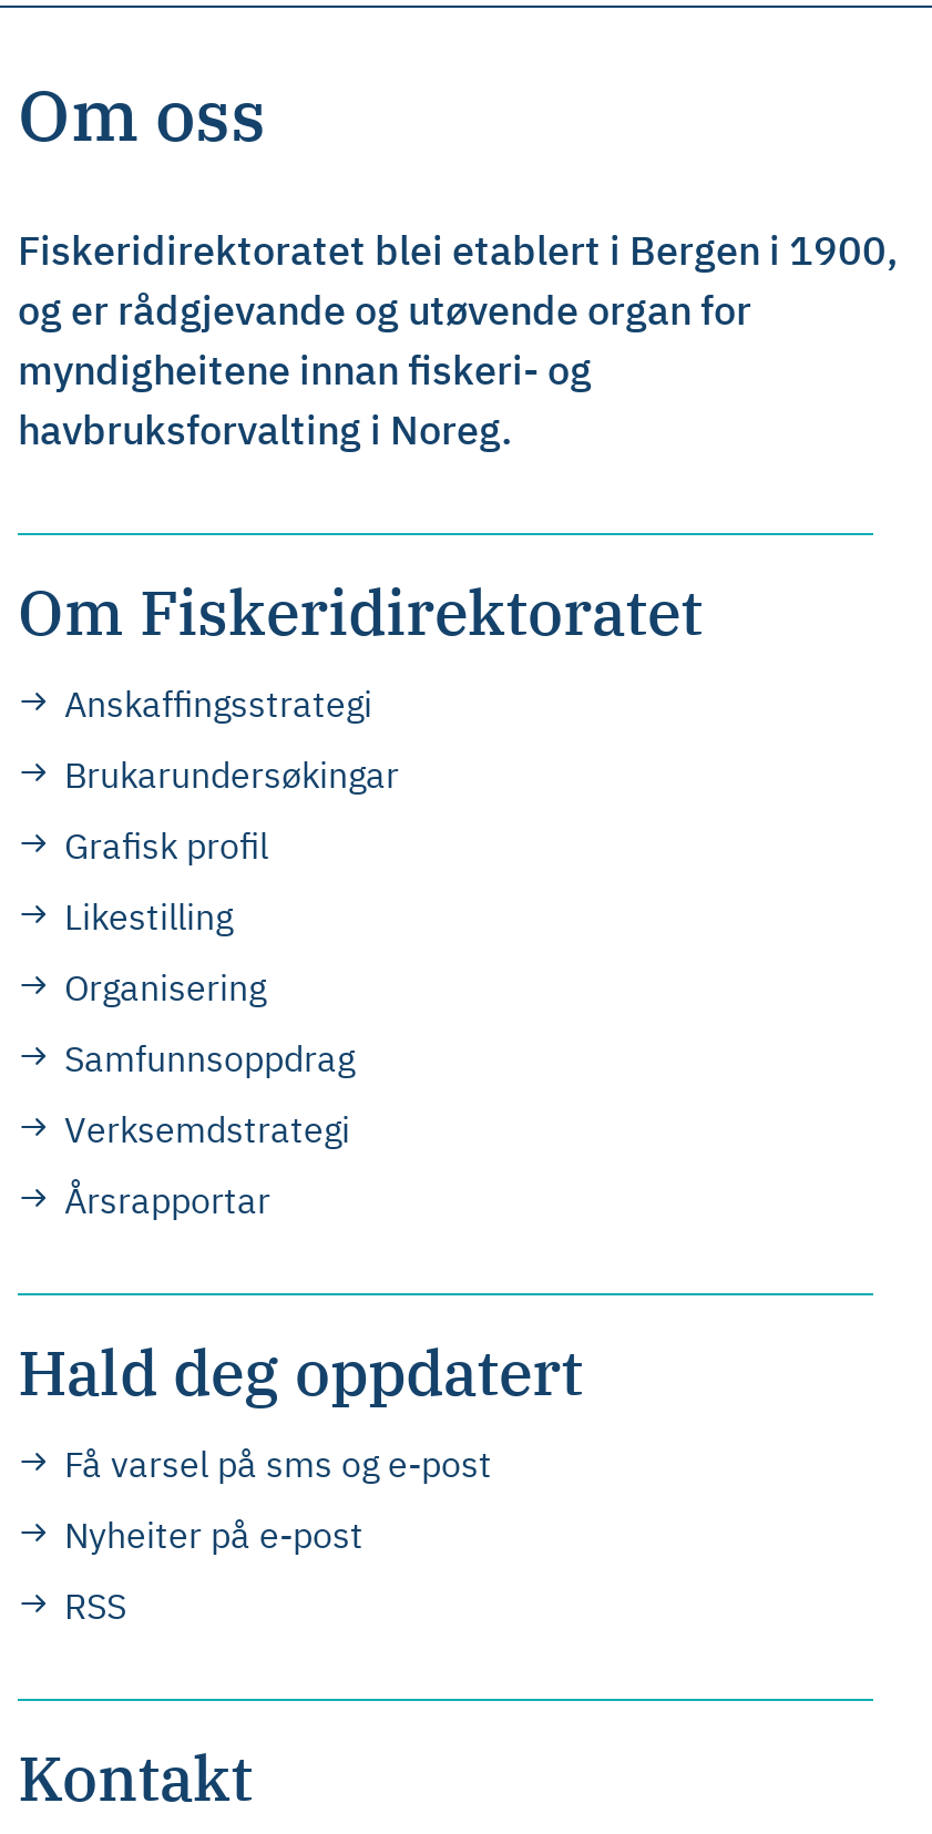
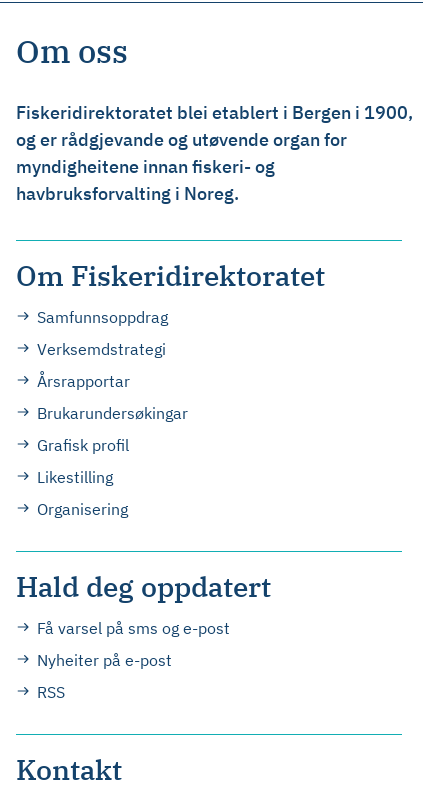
- Anskaffingsstrategi

moved down: Brukarundersøkingar | Grafisk profil | Likestilling | Organisering

moved up: Samfunnsoppdrag | Verksemdstrategi | Årsrapportar
